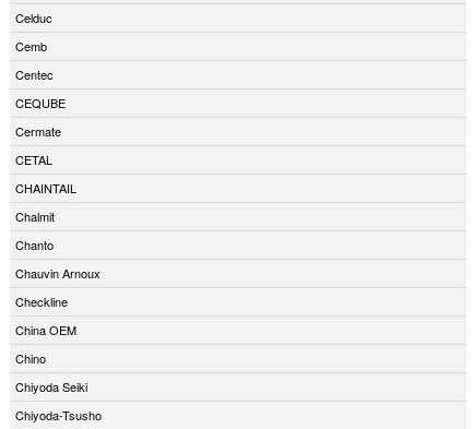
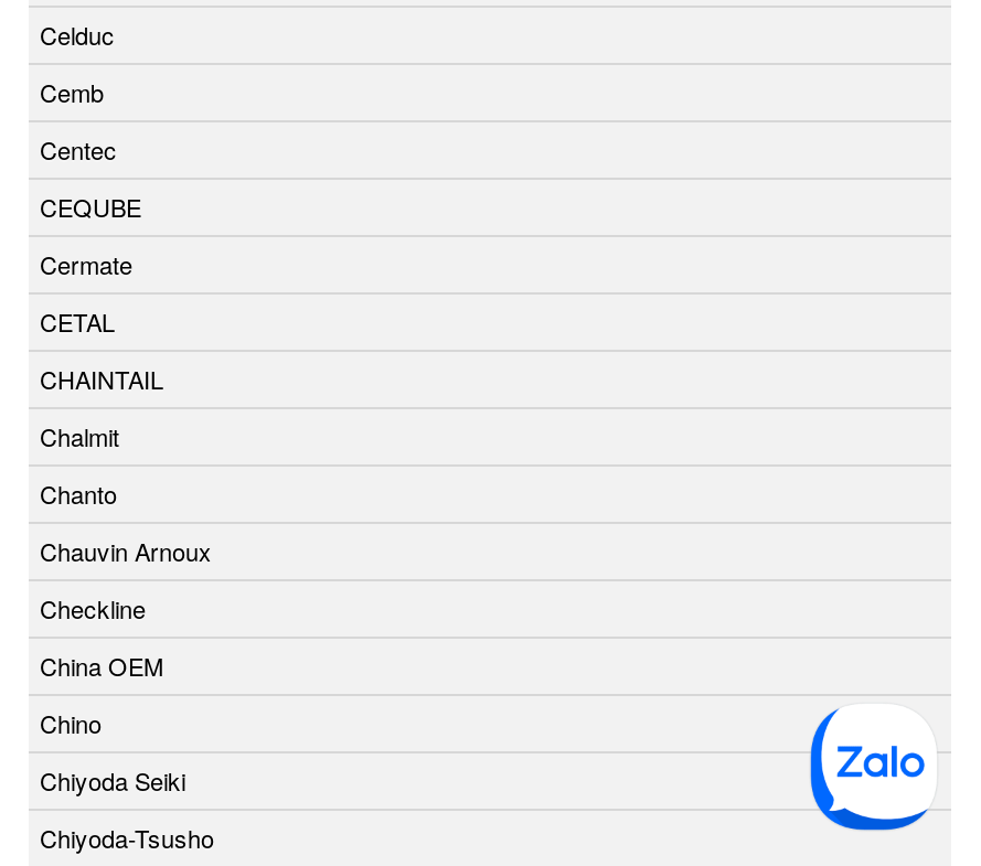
+ [image]
